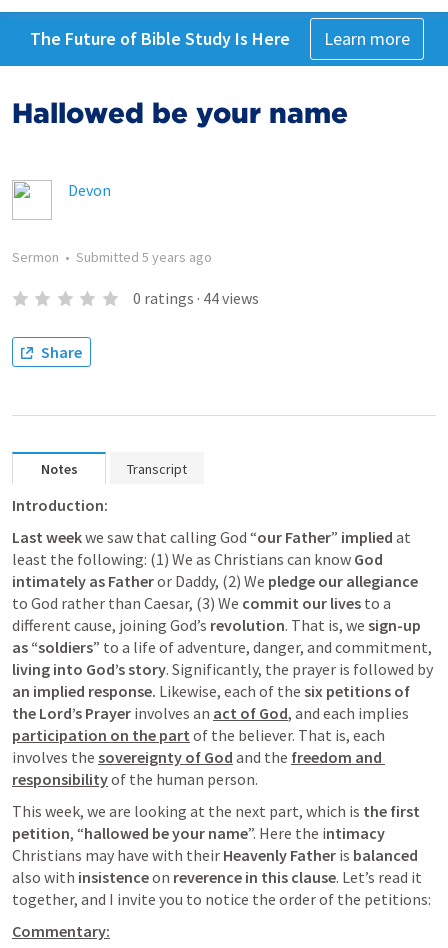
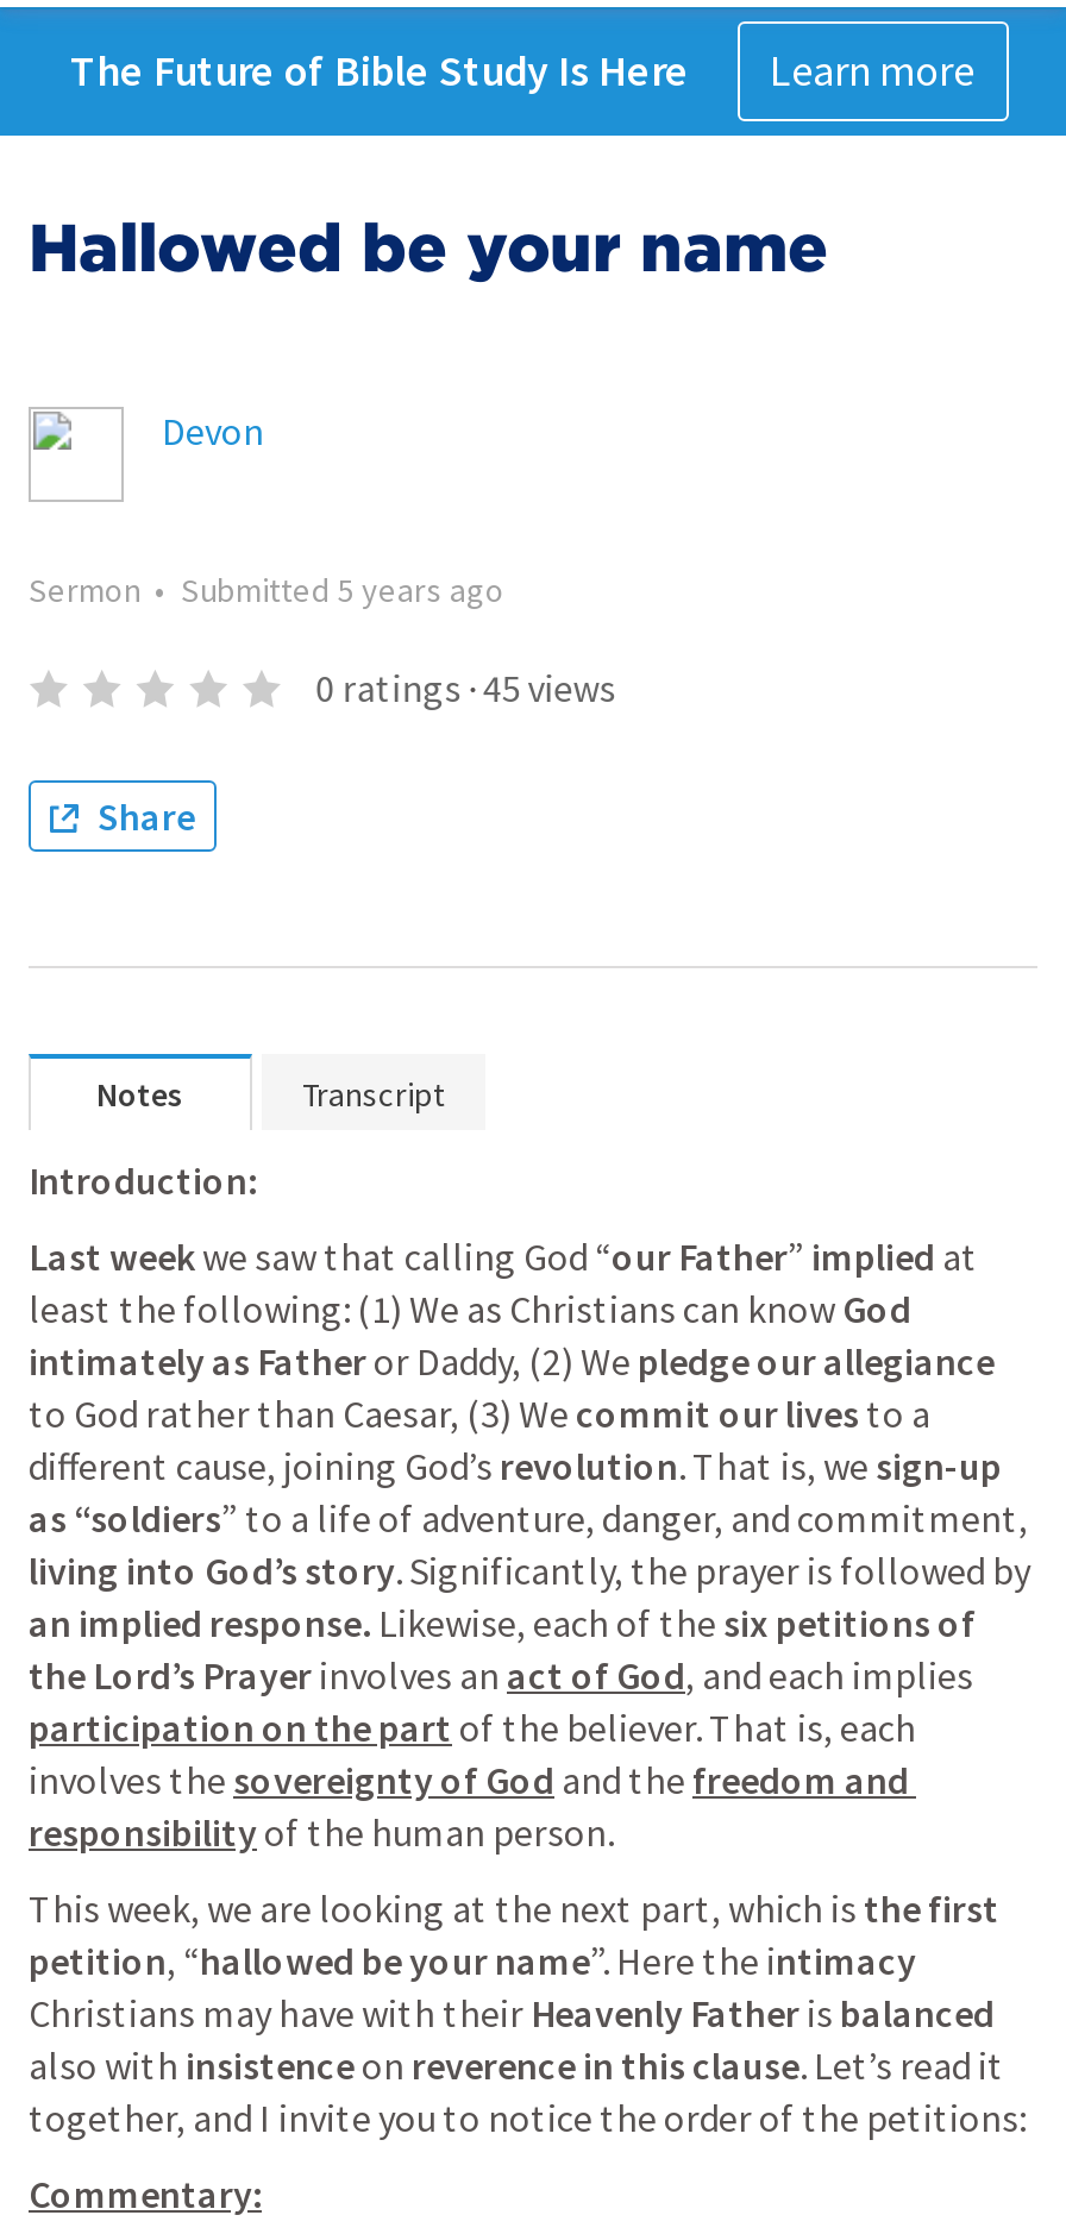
- 0 ratings · 44 views
+ 0 ratings · 45 views
